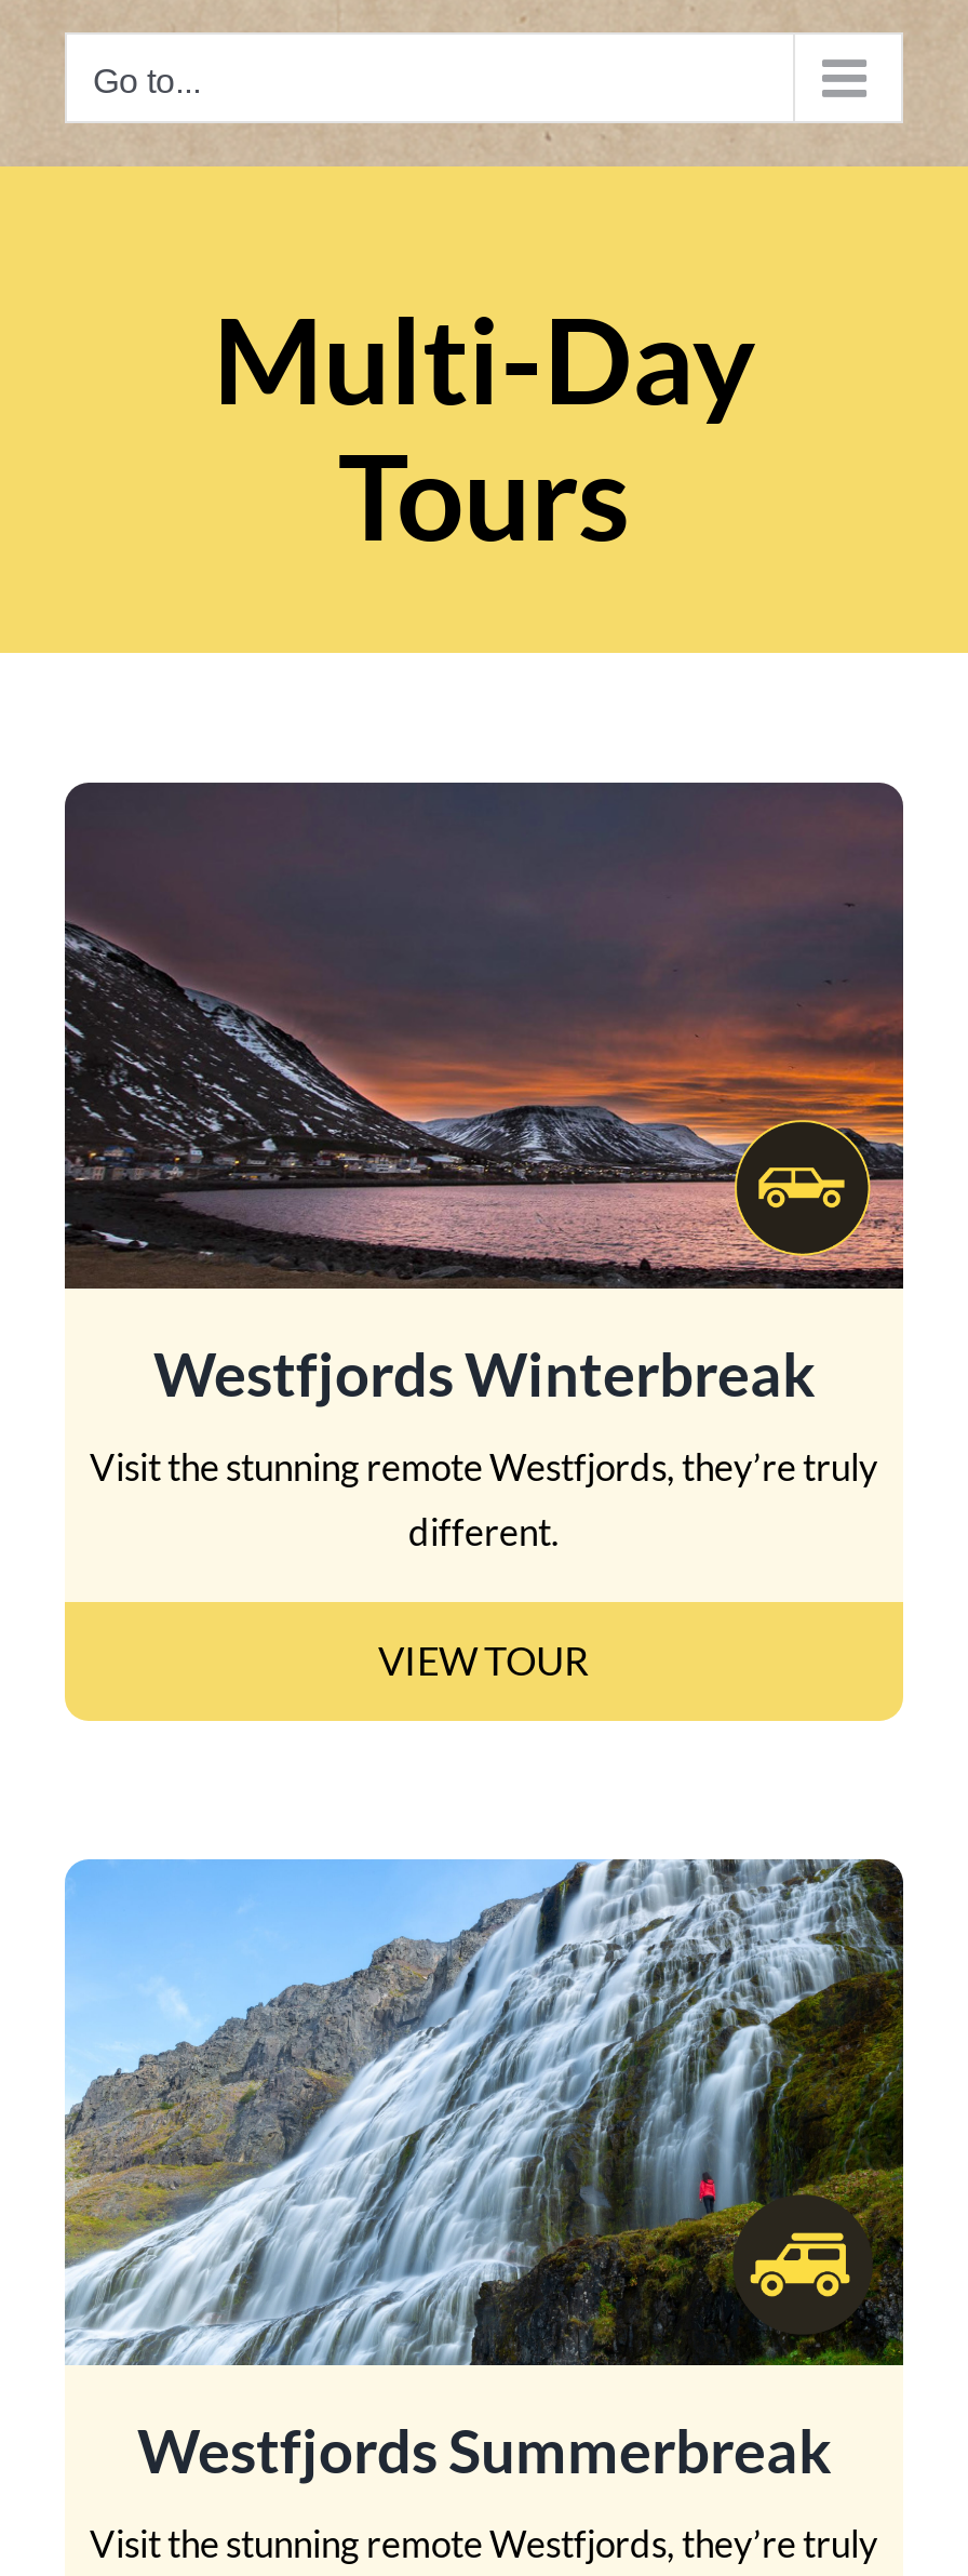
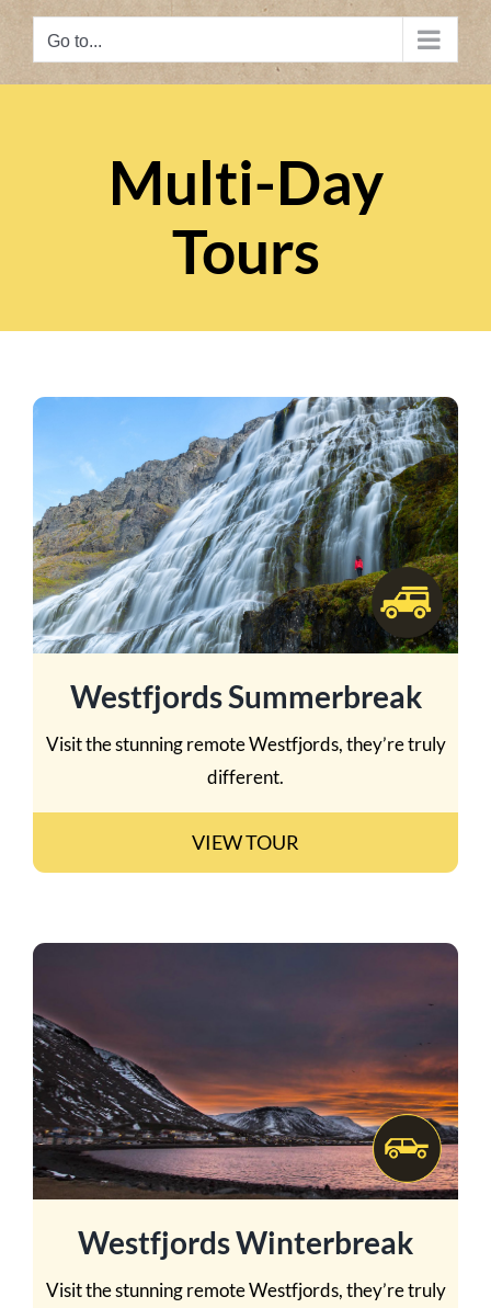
moved down: [image] | Westfjords Winterbreak

moved up: [image] | Westfjords Summerbreak
